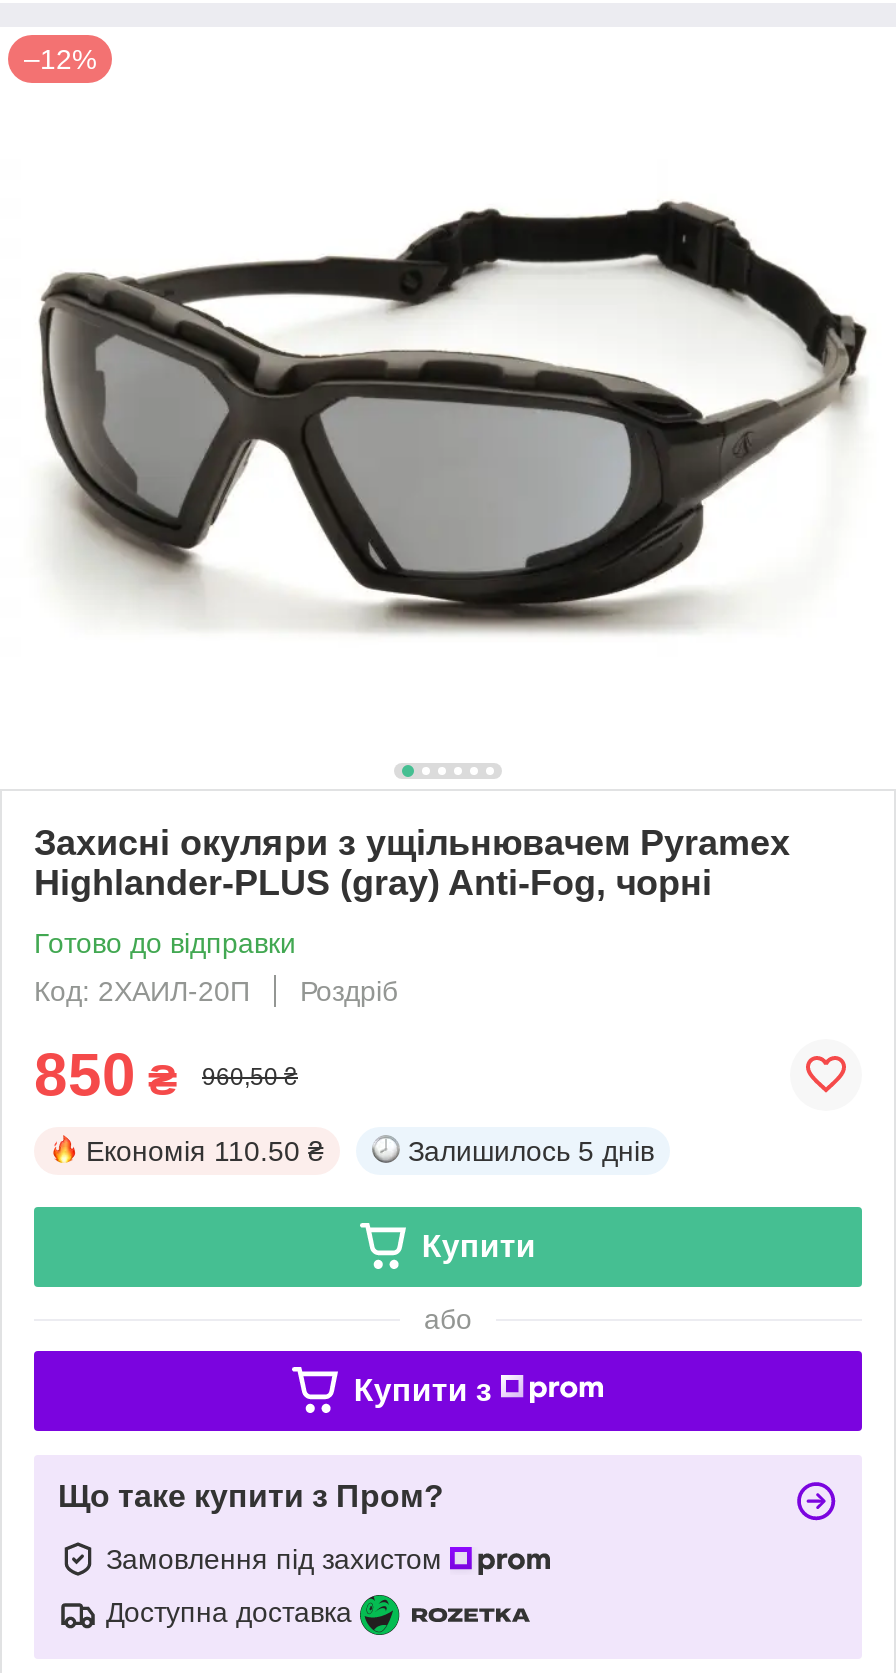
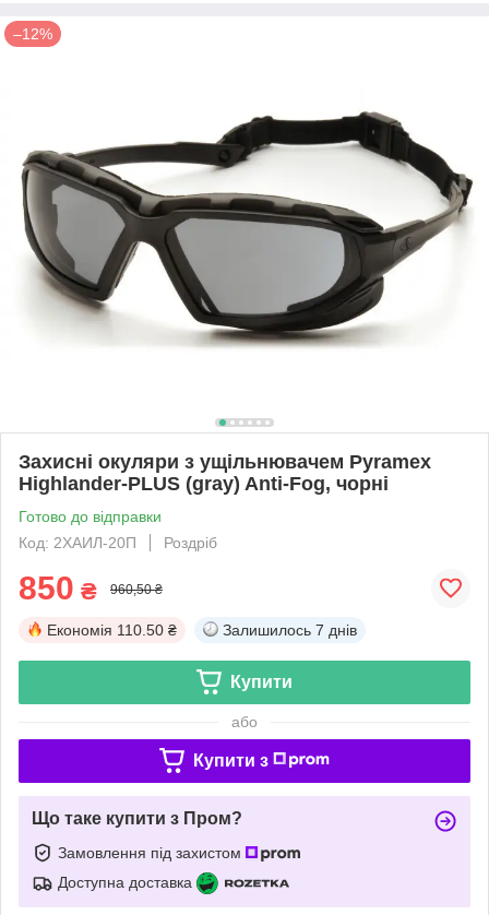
- Залишилось 5 днів
+ Залишилось 7 днів
